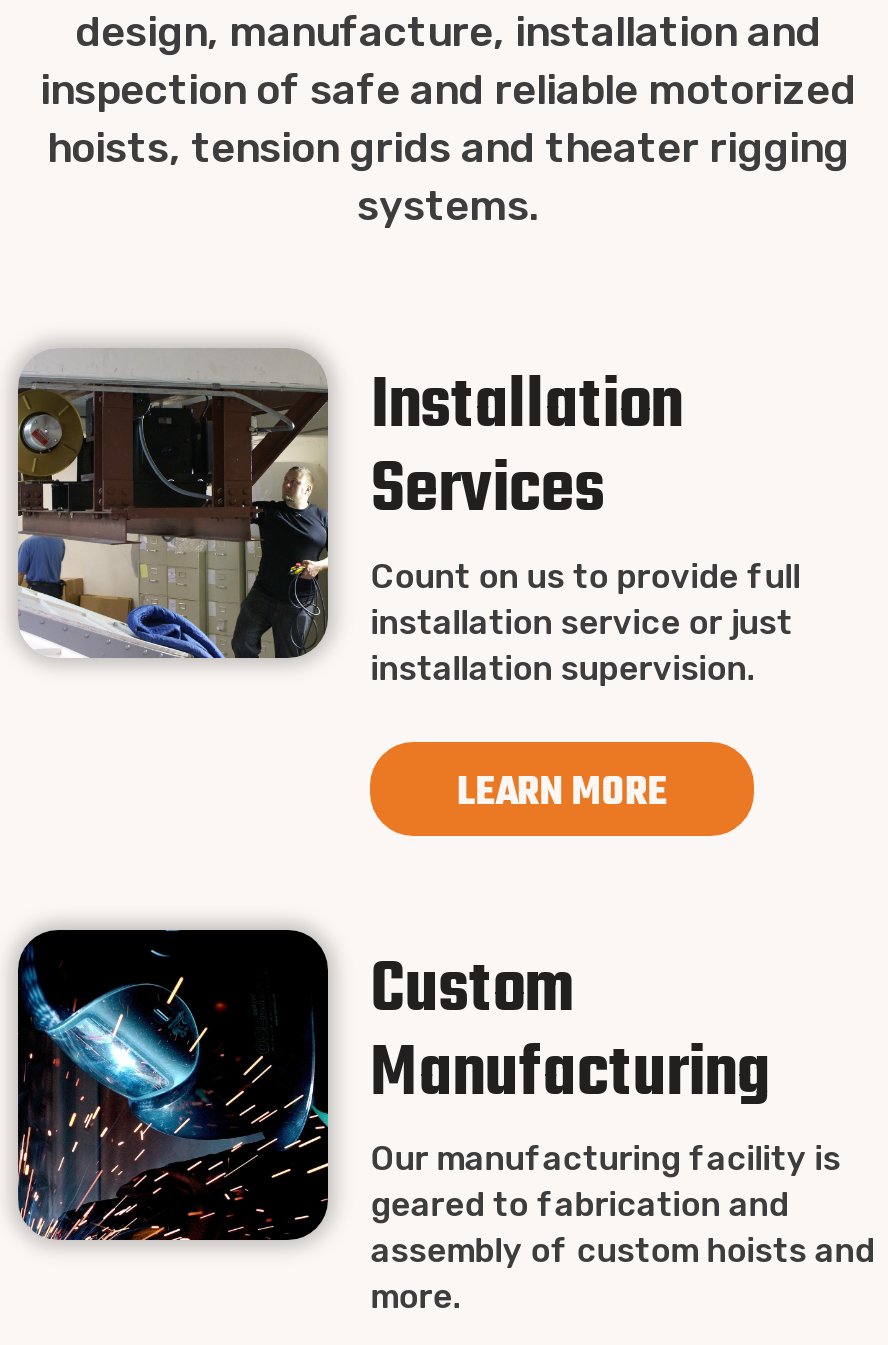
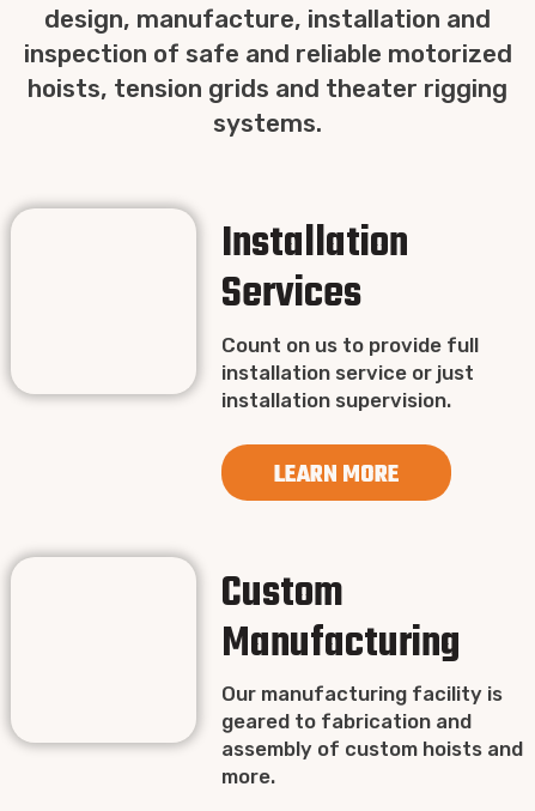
- [image]

- [image]
